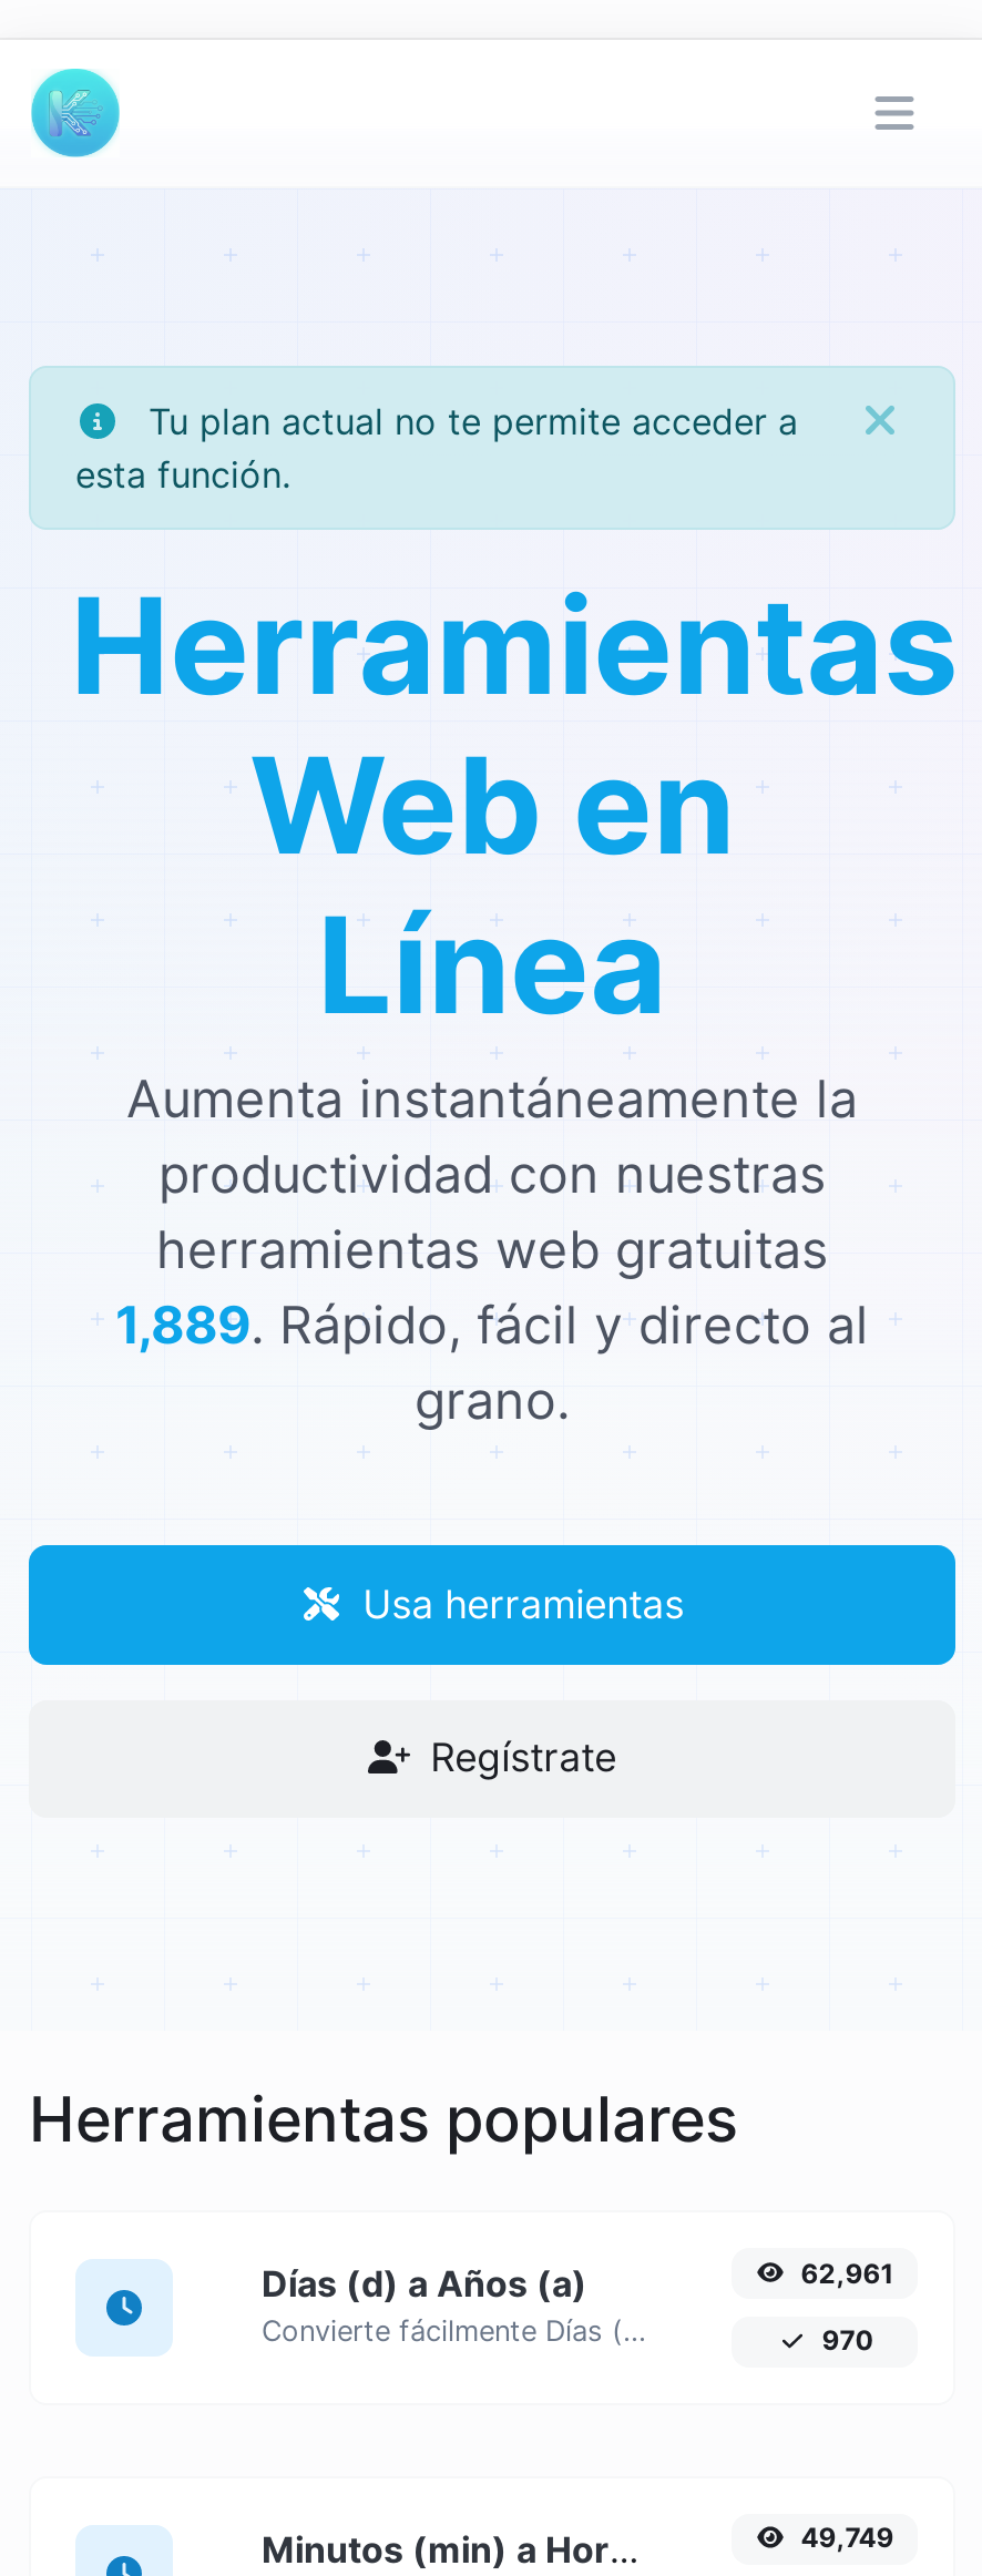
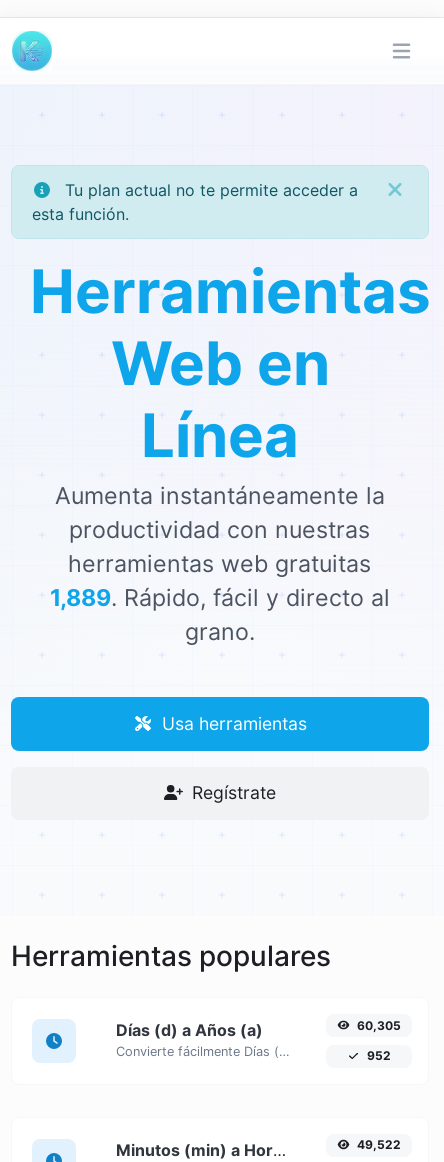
- 62,961
+ 60,305

- 970
+ 952

- 49,749
+ 49,522
